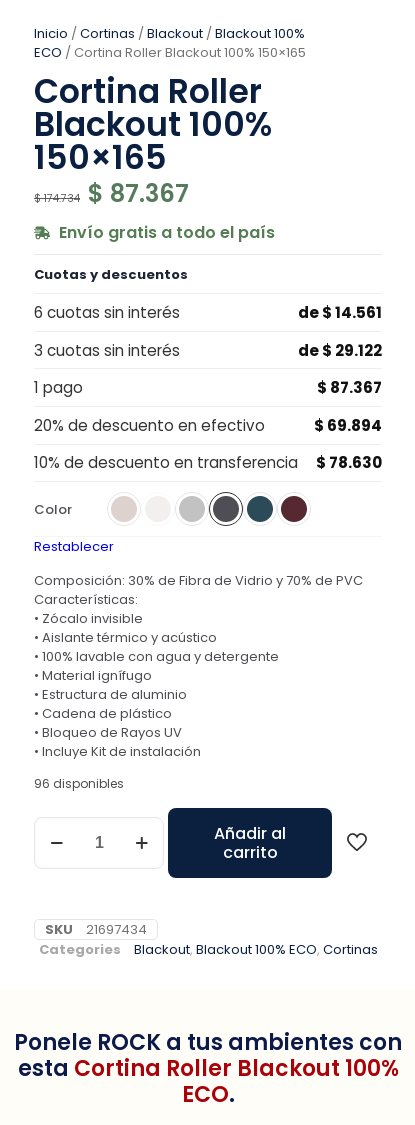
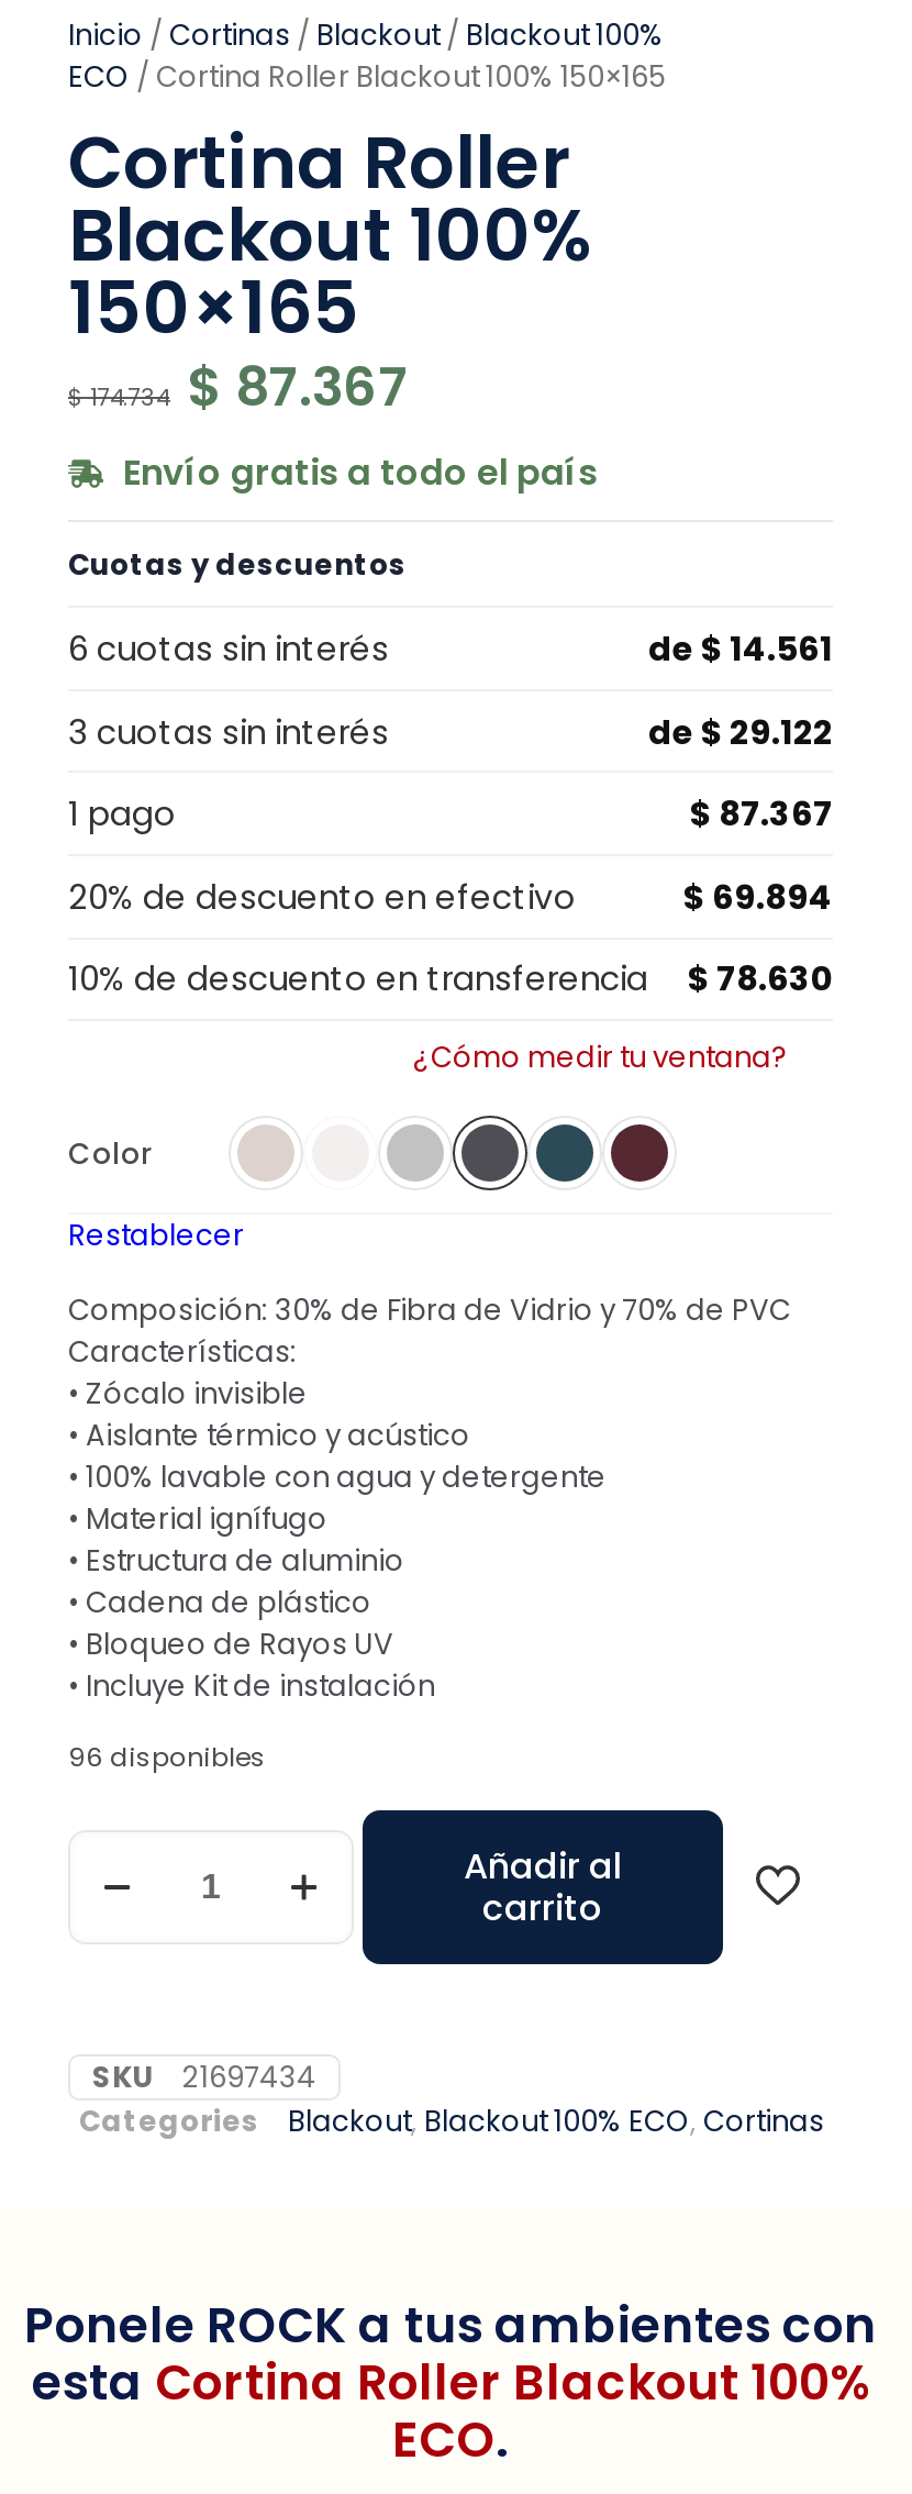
+ ¿Cómo medir tu ventana?
